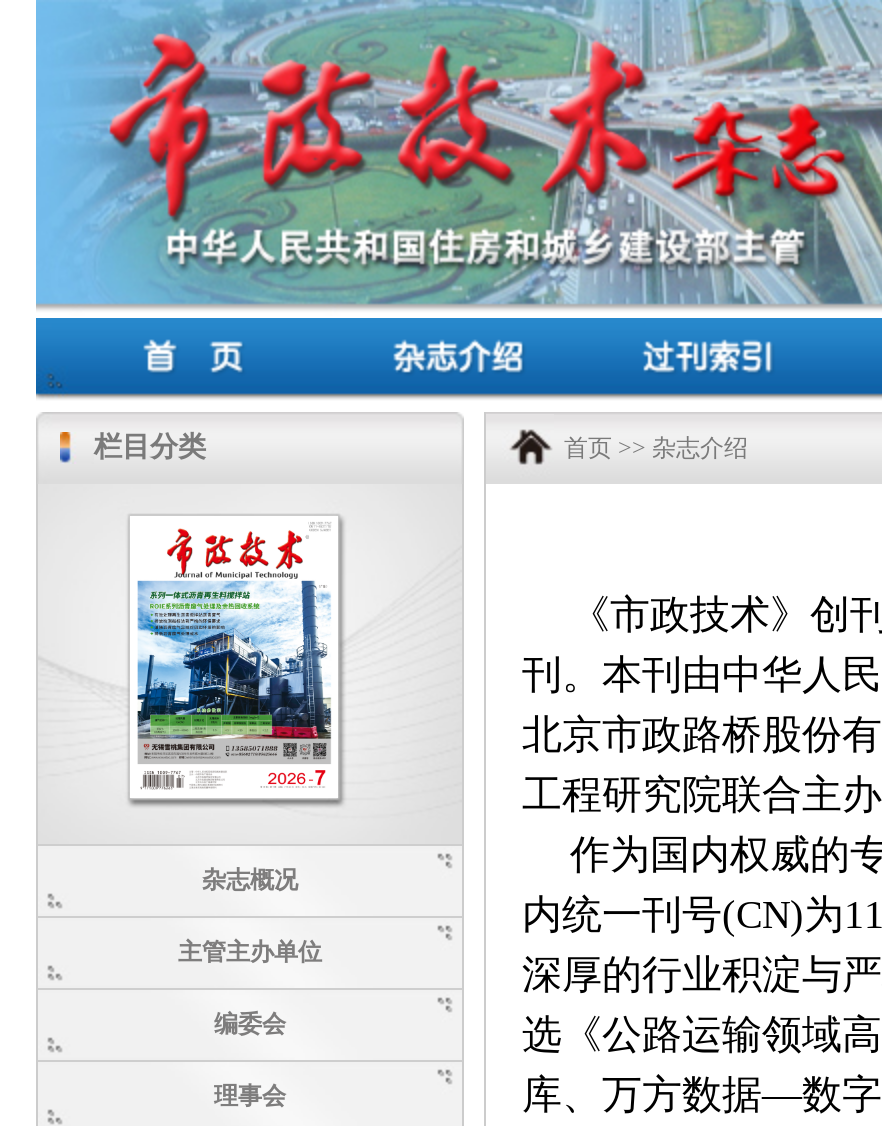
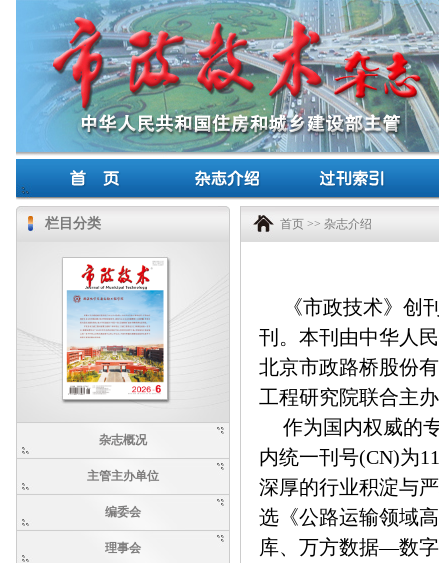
- [image]
+ [image]
